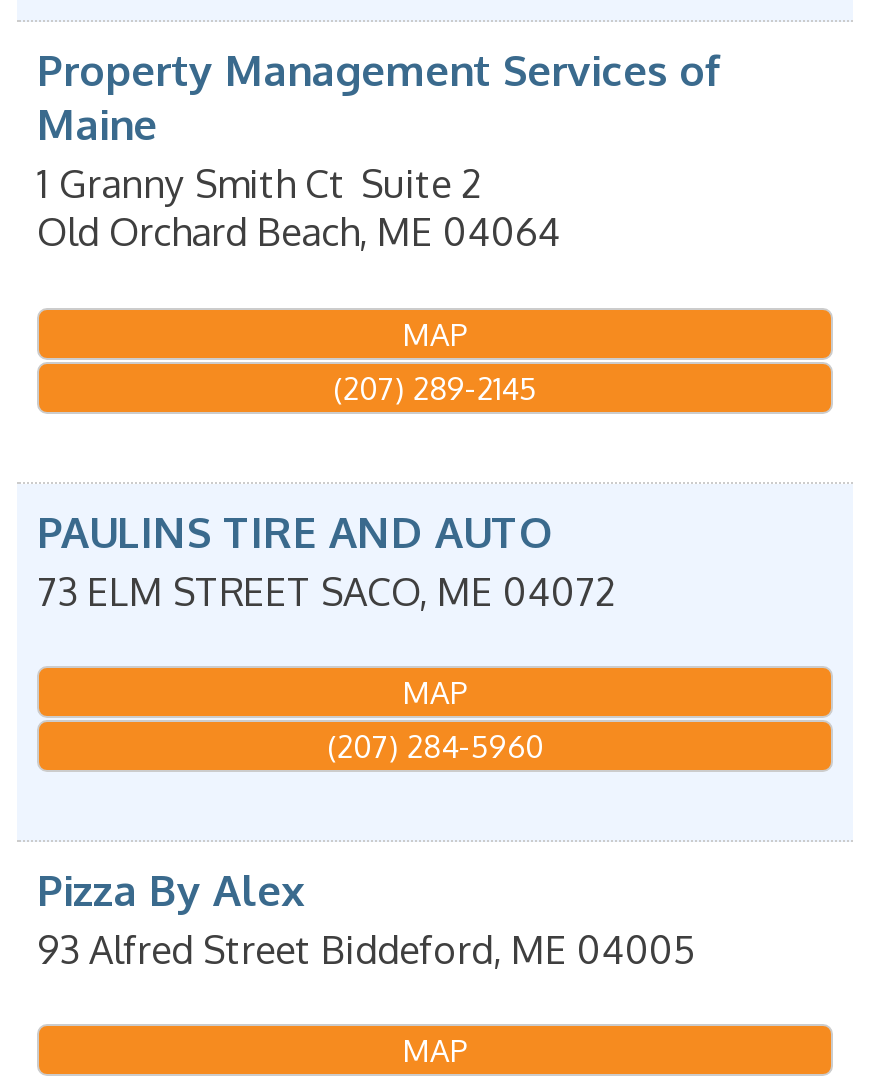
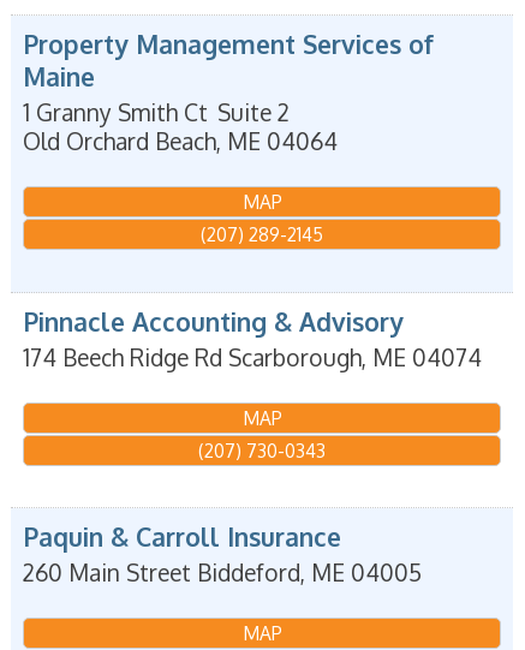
- PAULINS TIRE AND AUTO
- 73 ELM STREET SACO, ME 04072
+ Pinnacle Accounting & Advisory
+ 174 Beech Ridge Rd Scarborough, ME 04074

- (207) 284-5960
+ (207) 730-0343

- Pizza By Alex
- 93 Alfred Street Biddeford, ME 04005
+ Paquin & Carroll Insurance
+ 260 Main Street Biddeford, ME 04005
